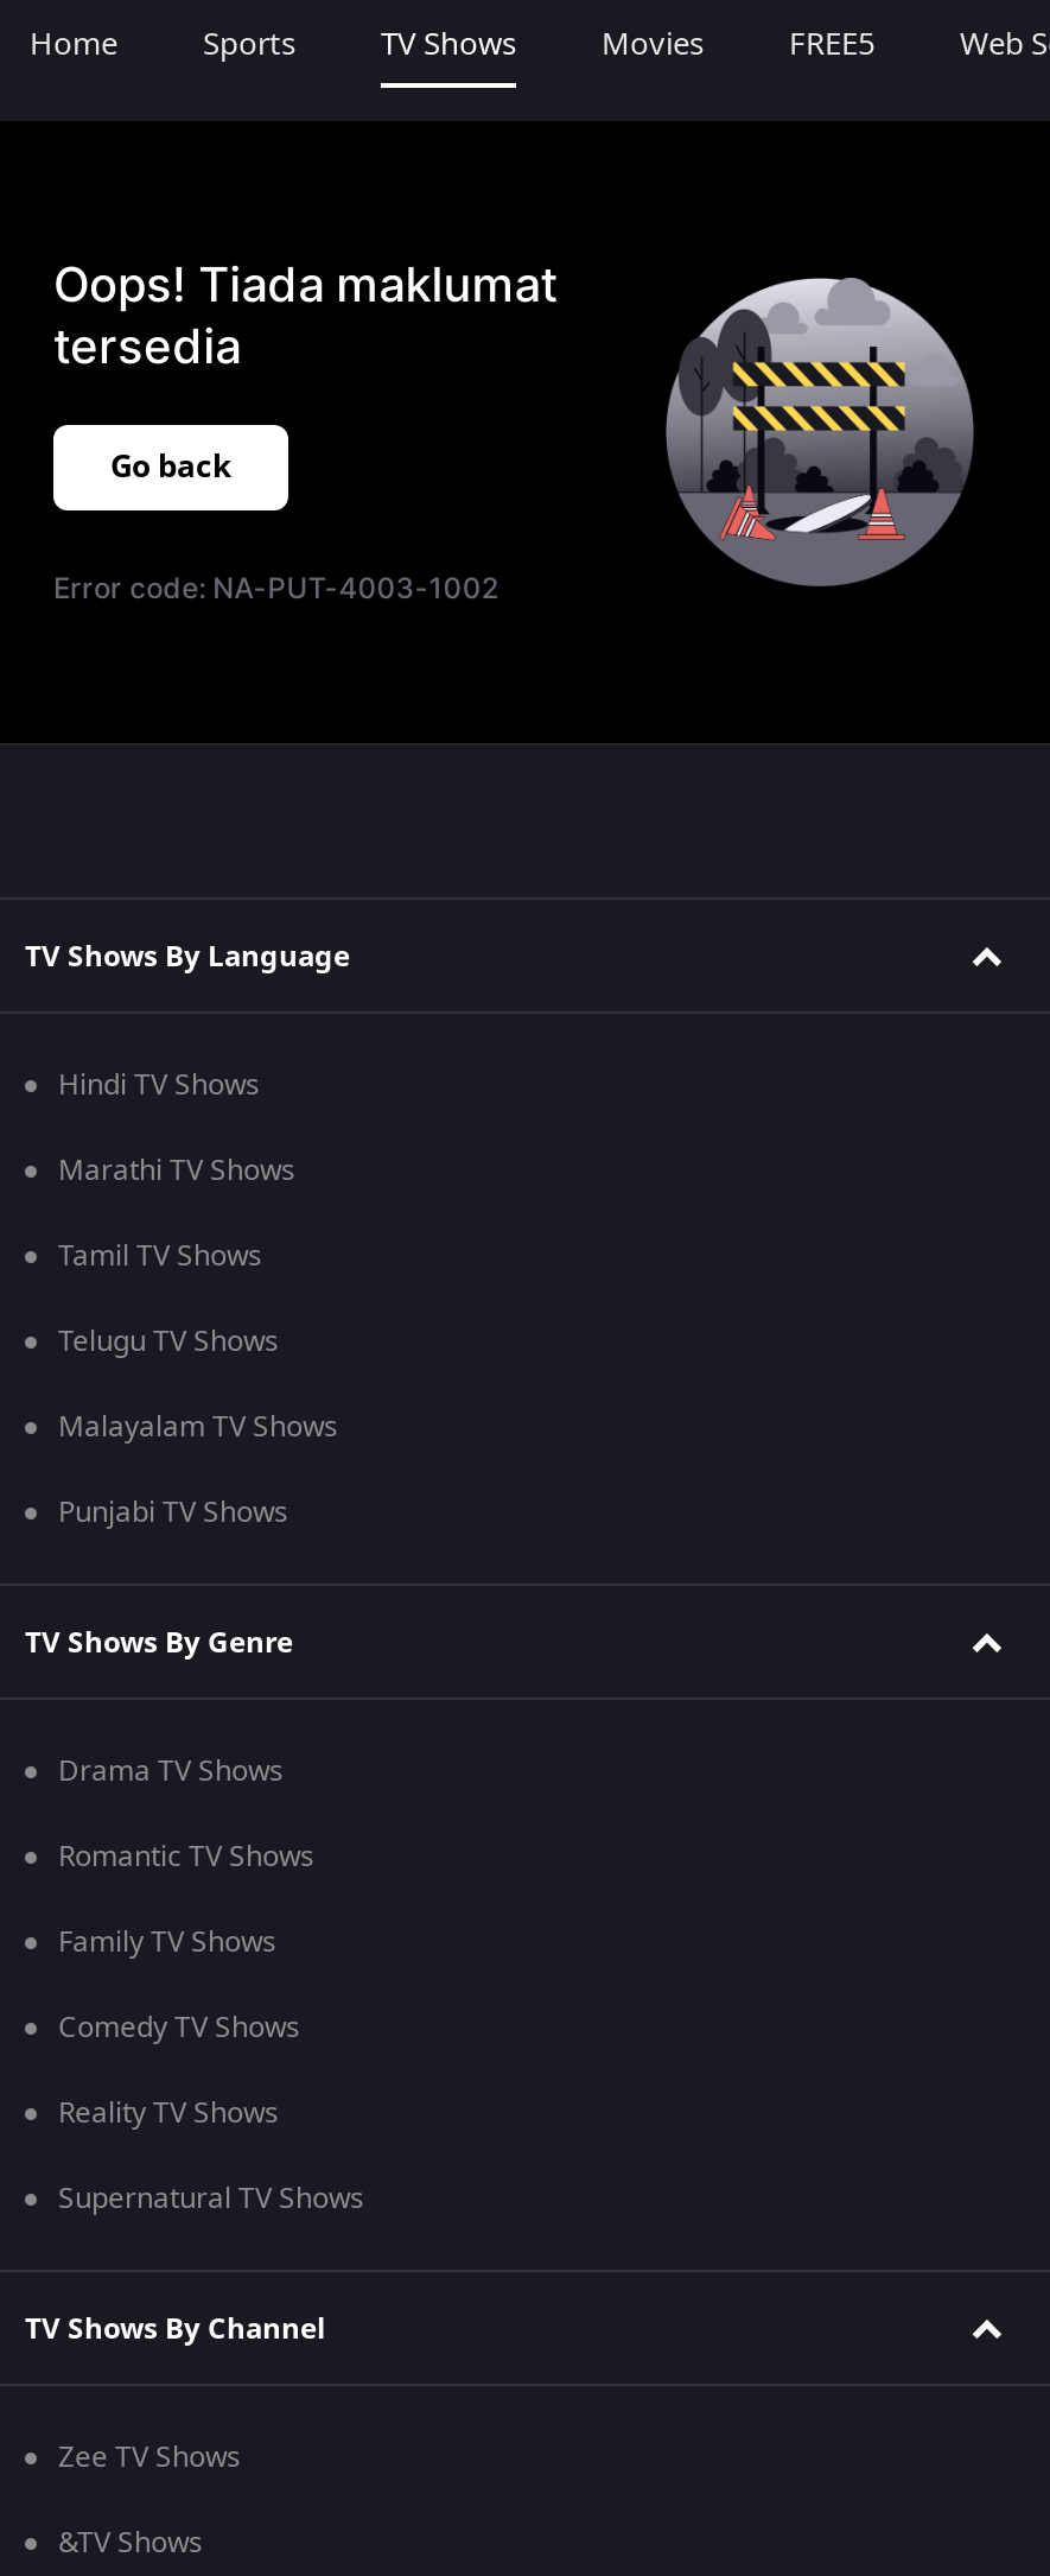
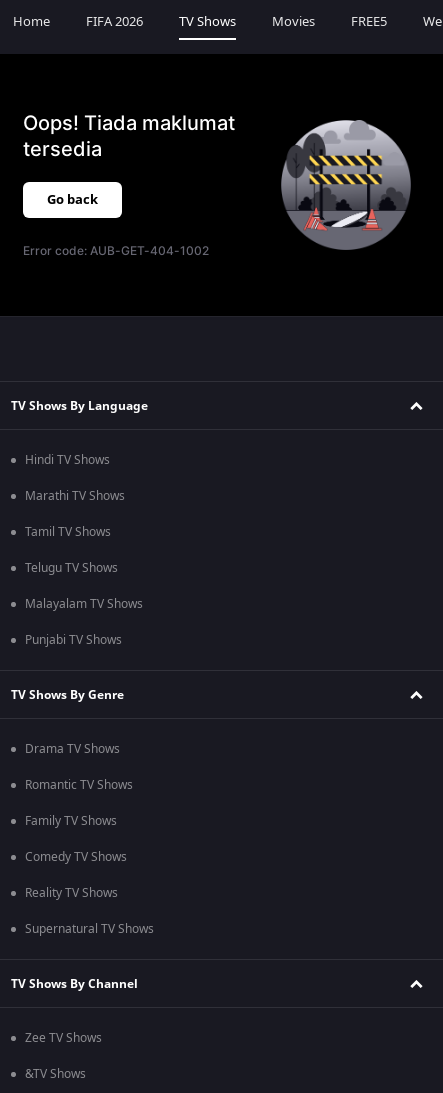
- Sports
+ FIFA 2026

- Error code: NA-PUT-4003-1002
+ Error code: AUB-GET-404-1002
